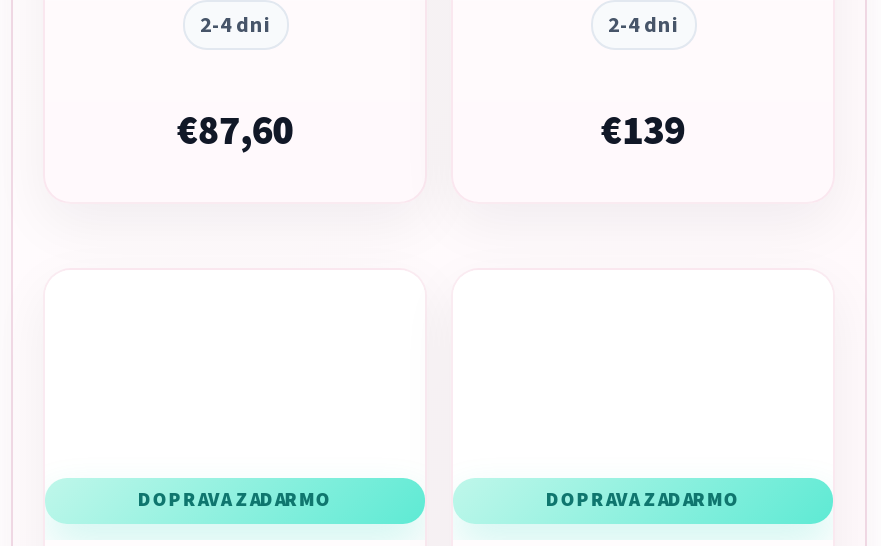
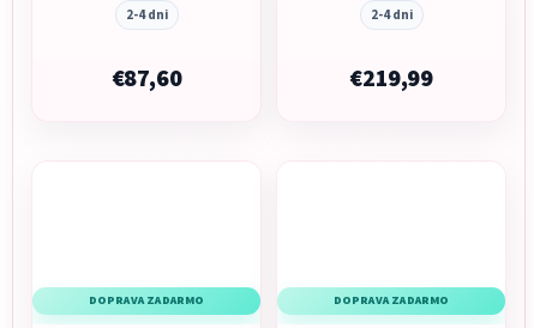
- €139
+ €219,99
